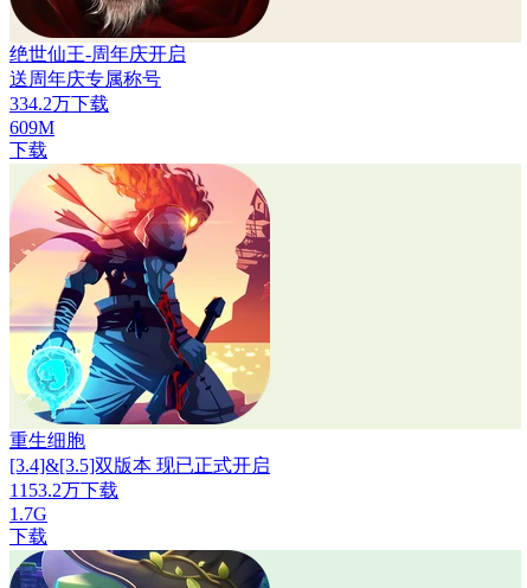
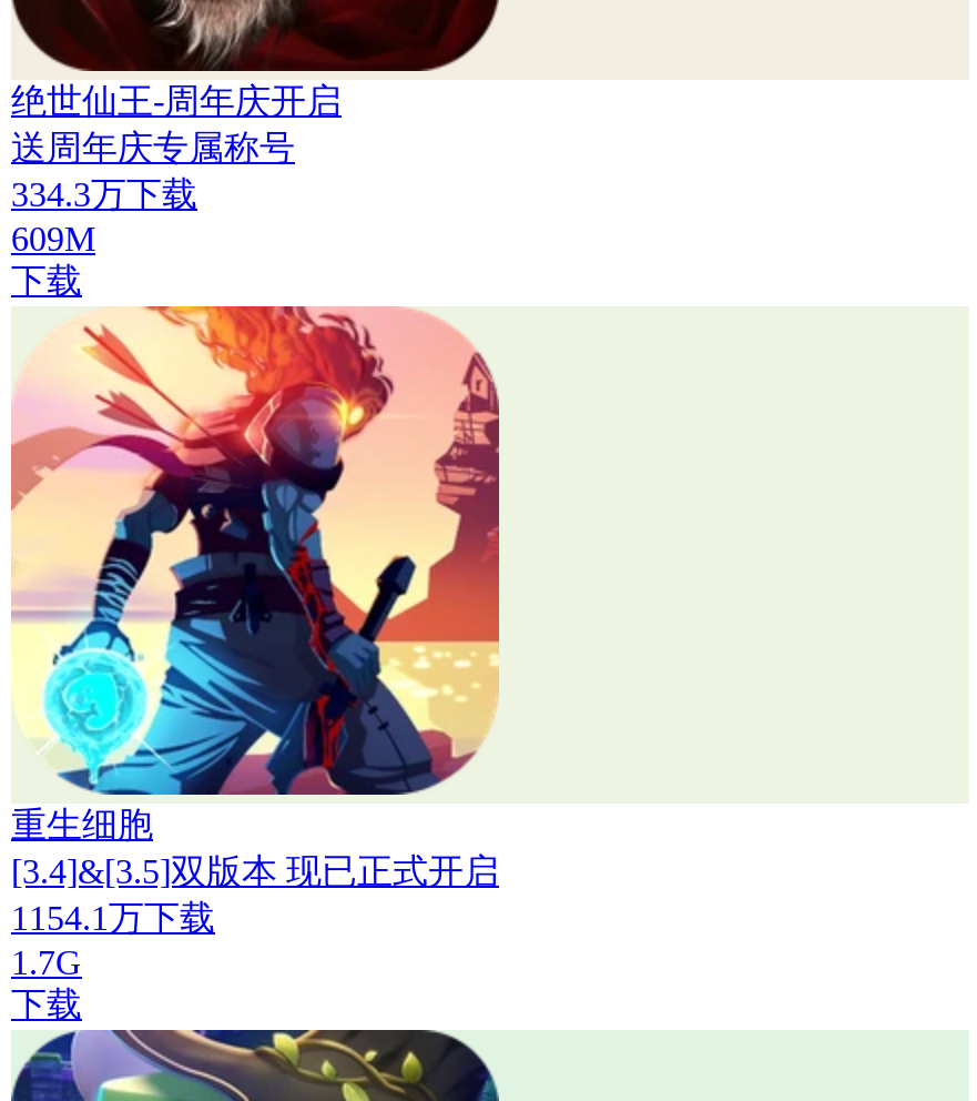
- 334.2万下载
+ 334.3万下载

- 1153.2万下载
+ 1154.1万下载
